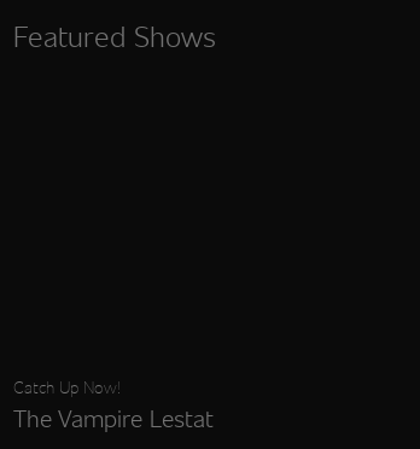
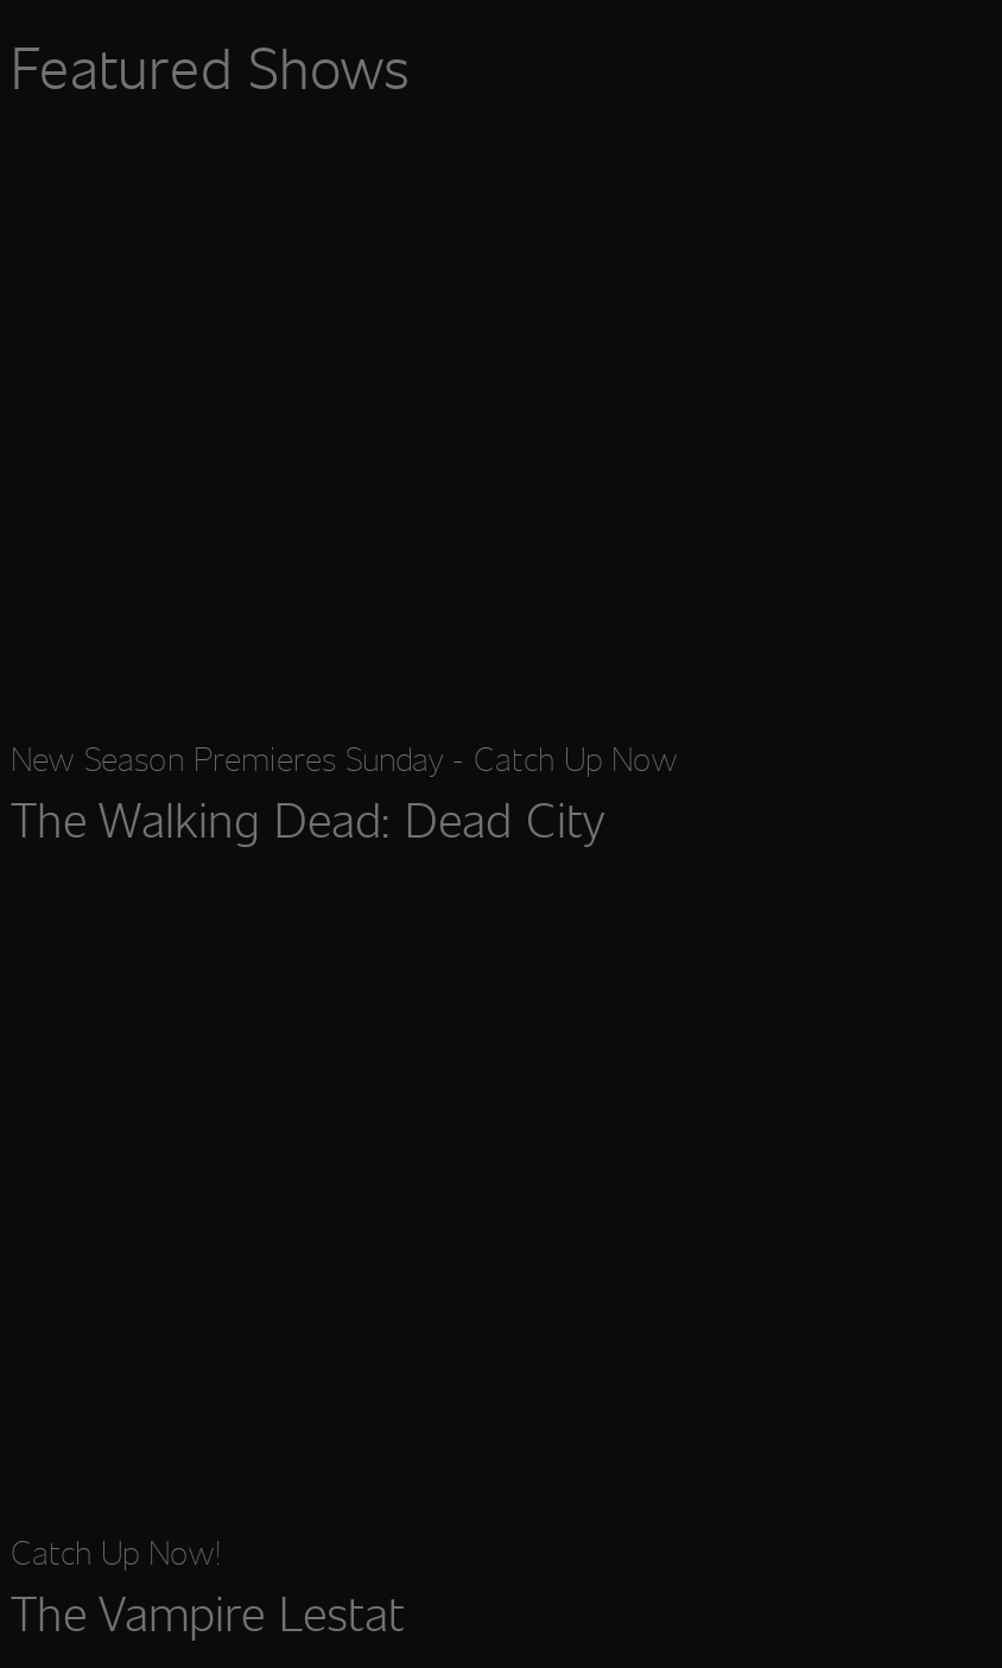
+ New Season Premieres Sunday - Catch Up Now
+ The Walking Dead: Dead City
